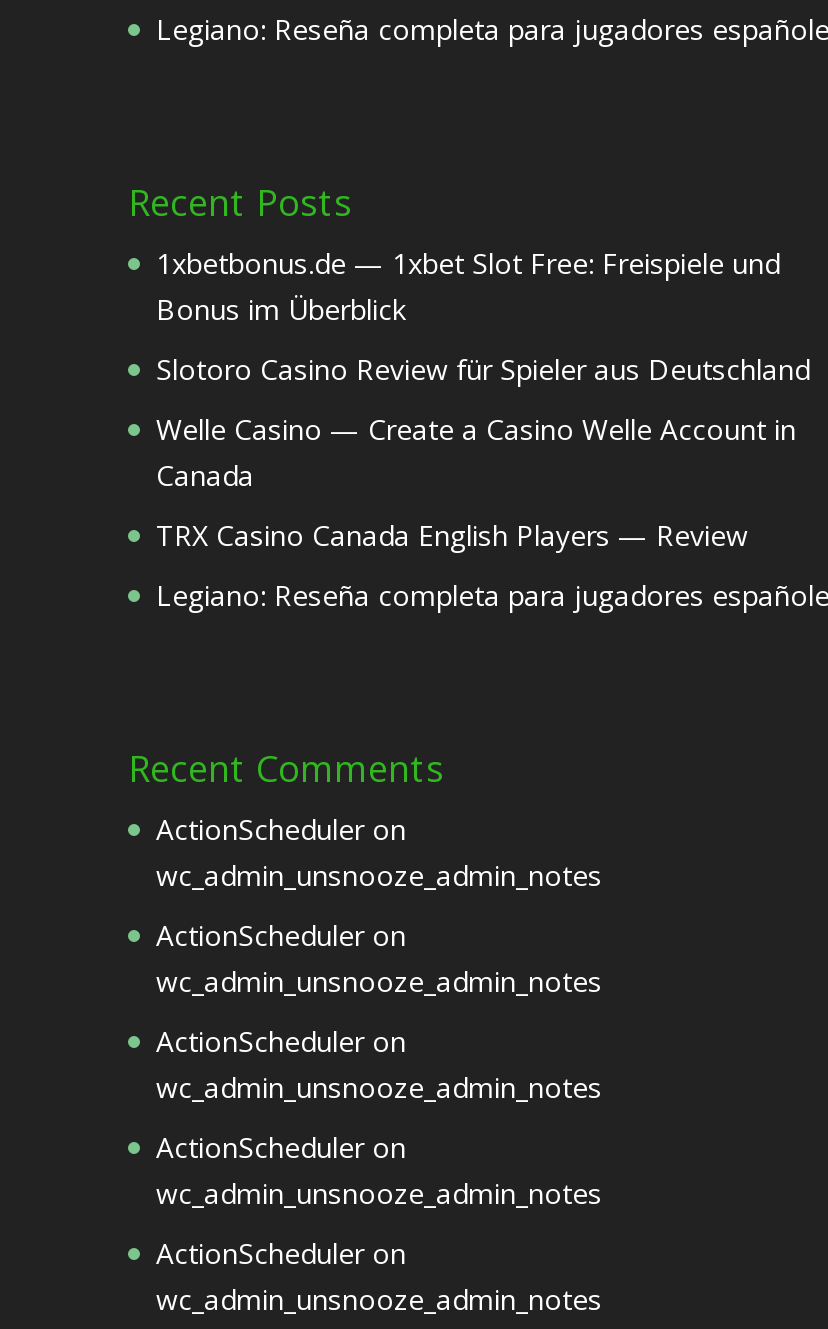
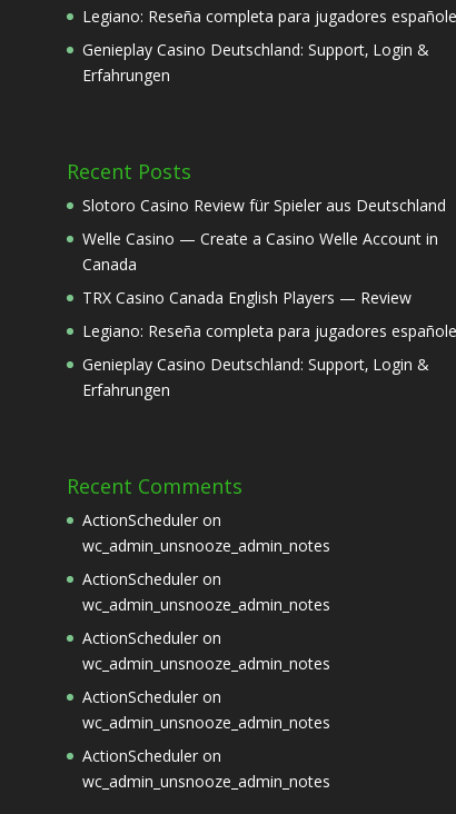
+ Genieplay Casino Deutschland: Support‚ Login &
+ Erfahrungen

- 1xbetbonus.de — 1xbet Slot Free: Freispiele und
- Bonus im Überblick

+ Genieplay Casino Deutschland: Support‚ Login &
+ Erfahrungen
